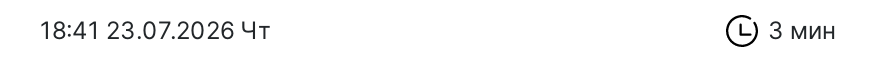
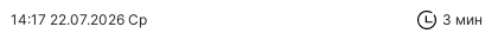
- 18:41 23.07.2026 Чт
+ 14:17 22.07.2026 Ср
